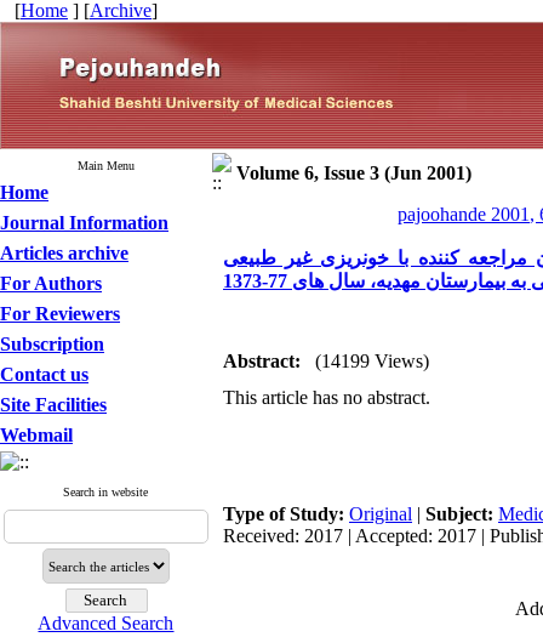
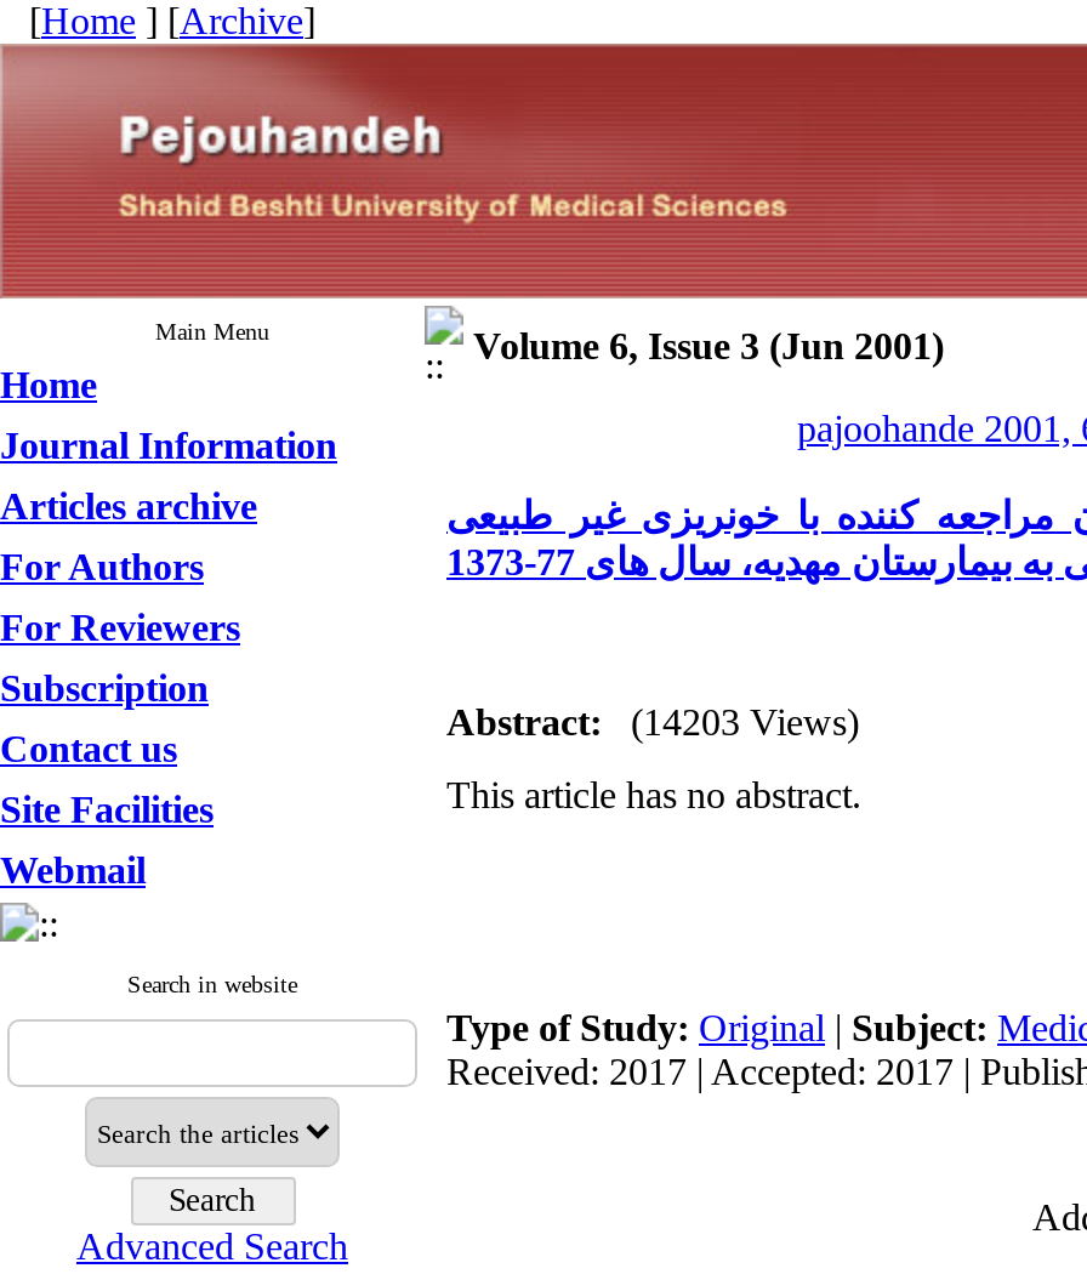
- Abstract: (14199 Views)
+ Abstract: (14203 Views)
